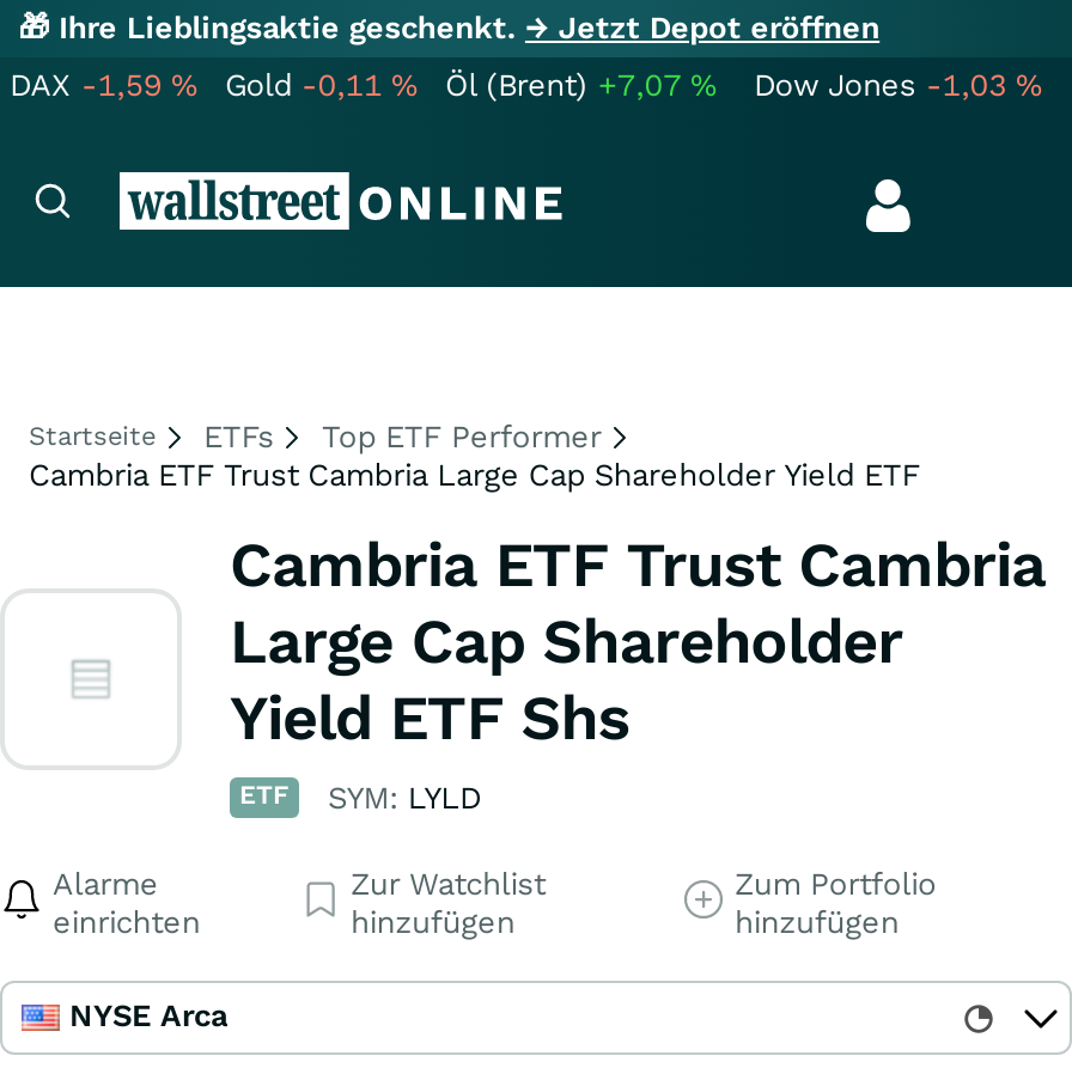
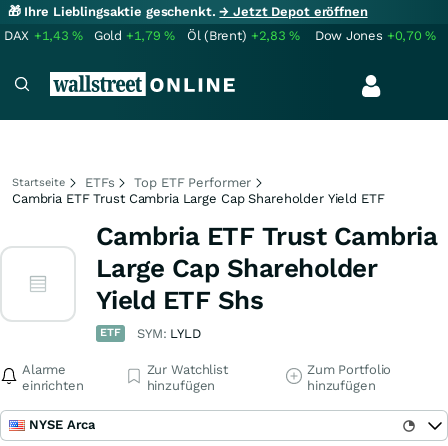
- DAX -1,59%
+ DAX +1,43%

- Gold -0,11%
+ Gold +1,79%

- Öl (Brent) +7,07%
+ Öl (Brent) +2,83%

- Dow Jones -1,03%
+ Dow Jones +0,70%
